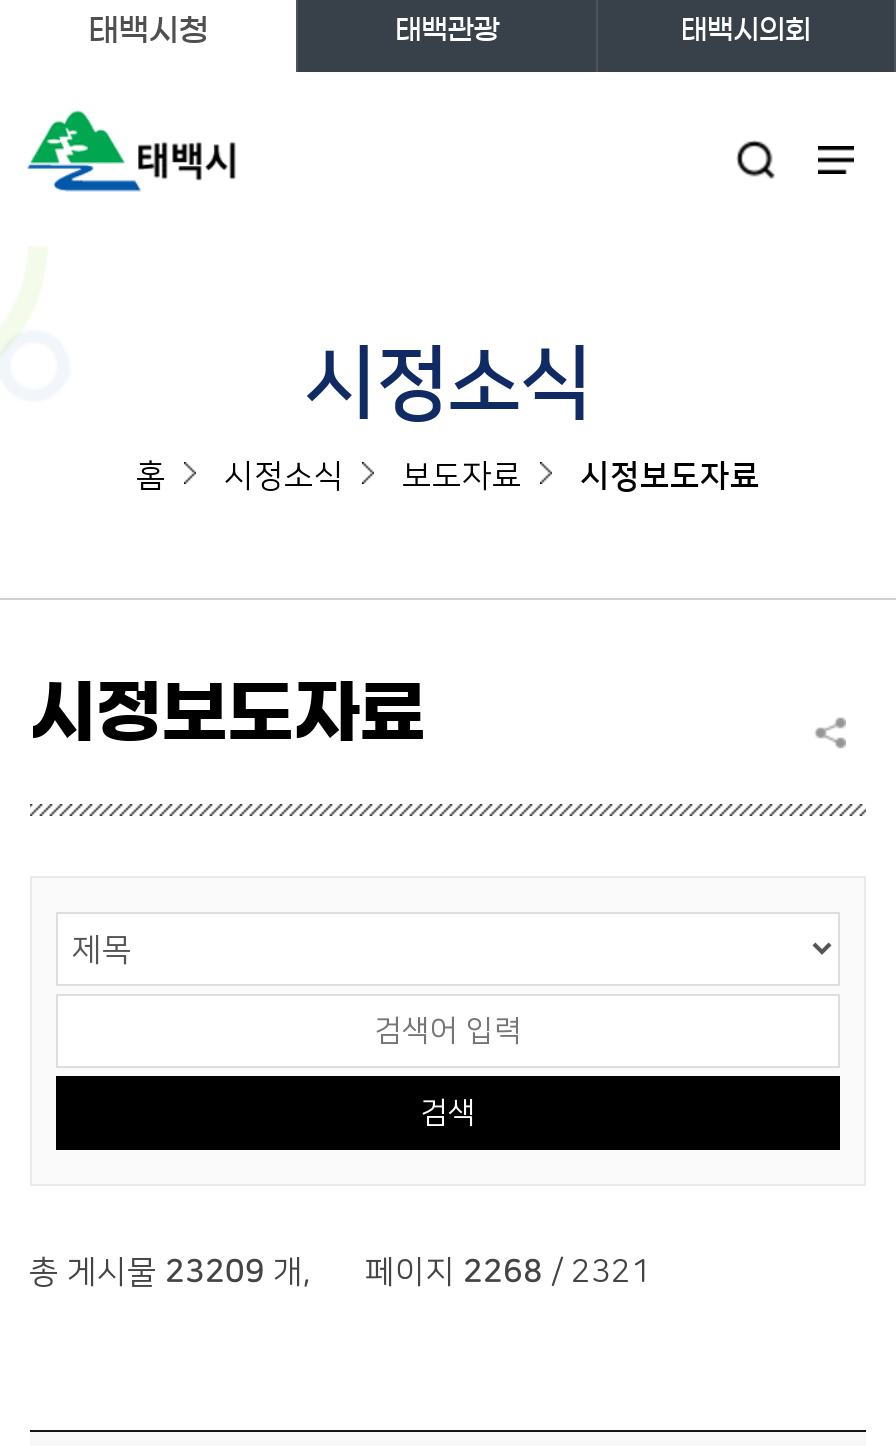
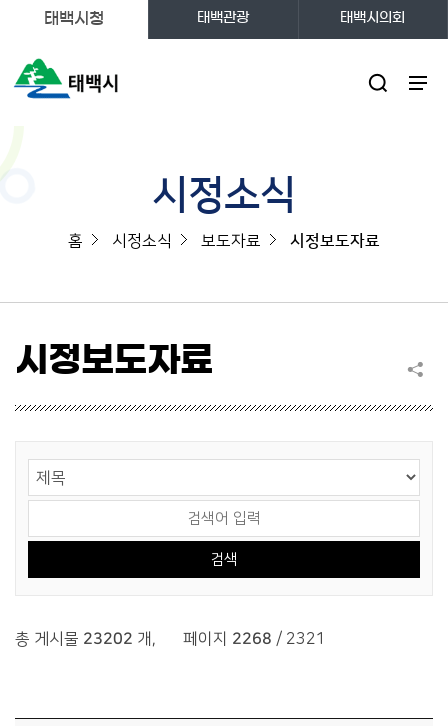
- 총 게시물 23209 개, 페이지 2268 / 2321
+ 총 게시물 23202 개, 페이지 2268 / 2321
